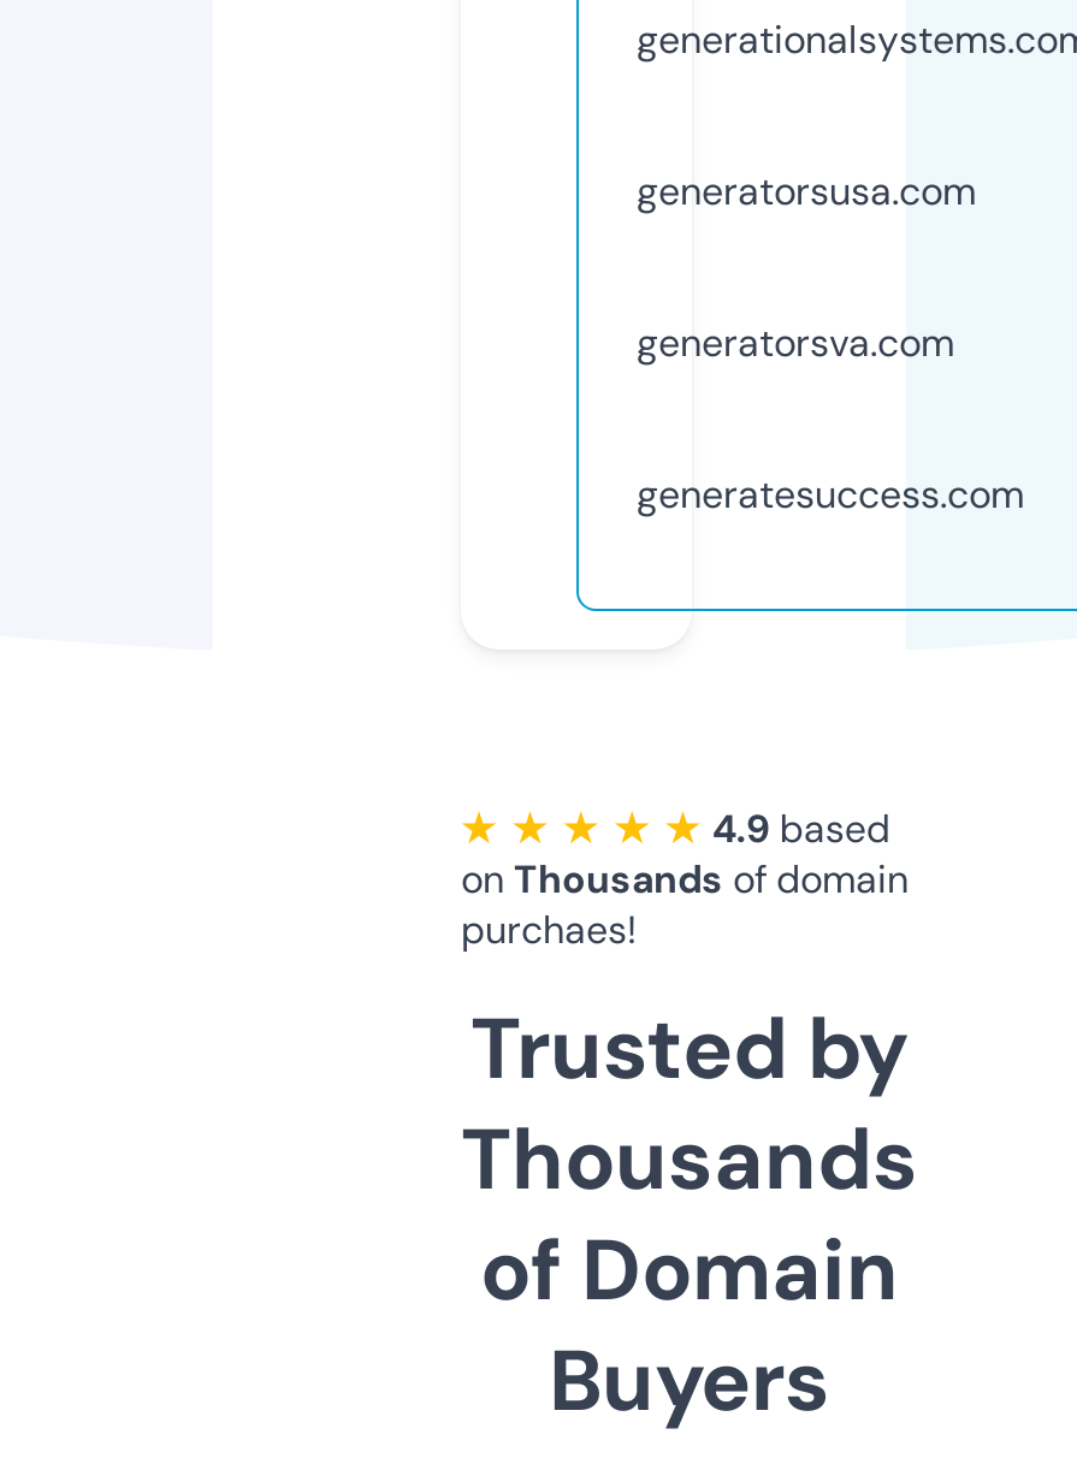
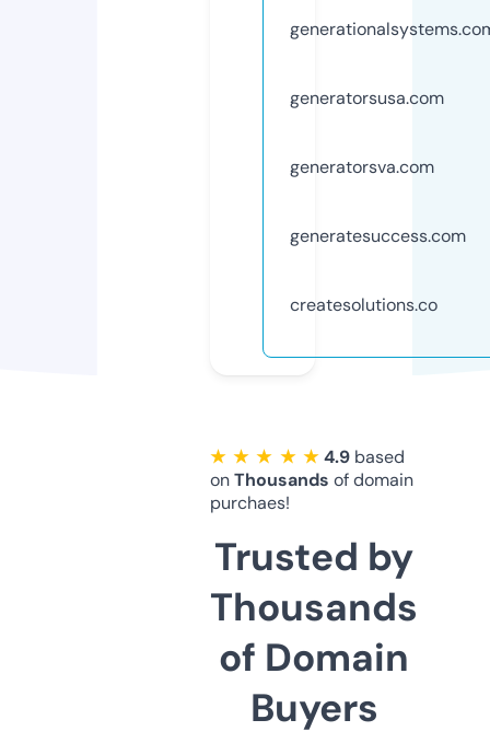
+ createsolutions.co
